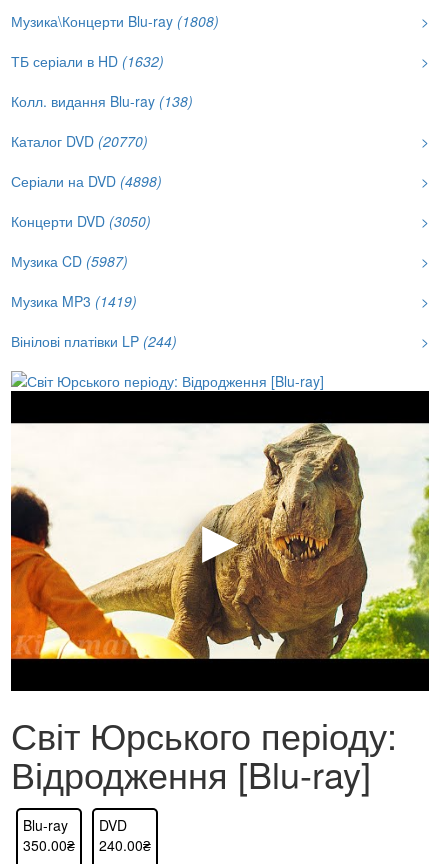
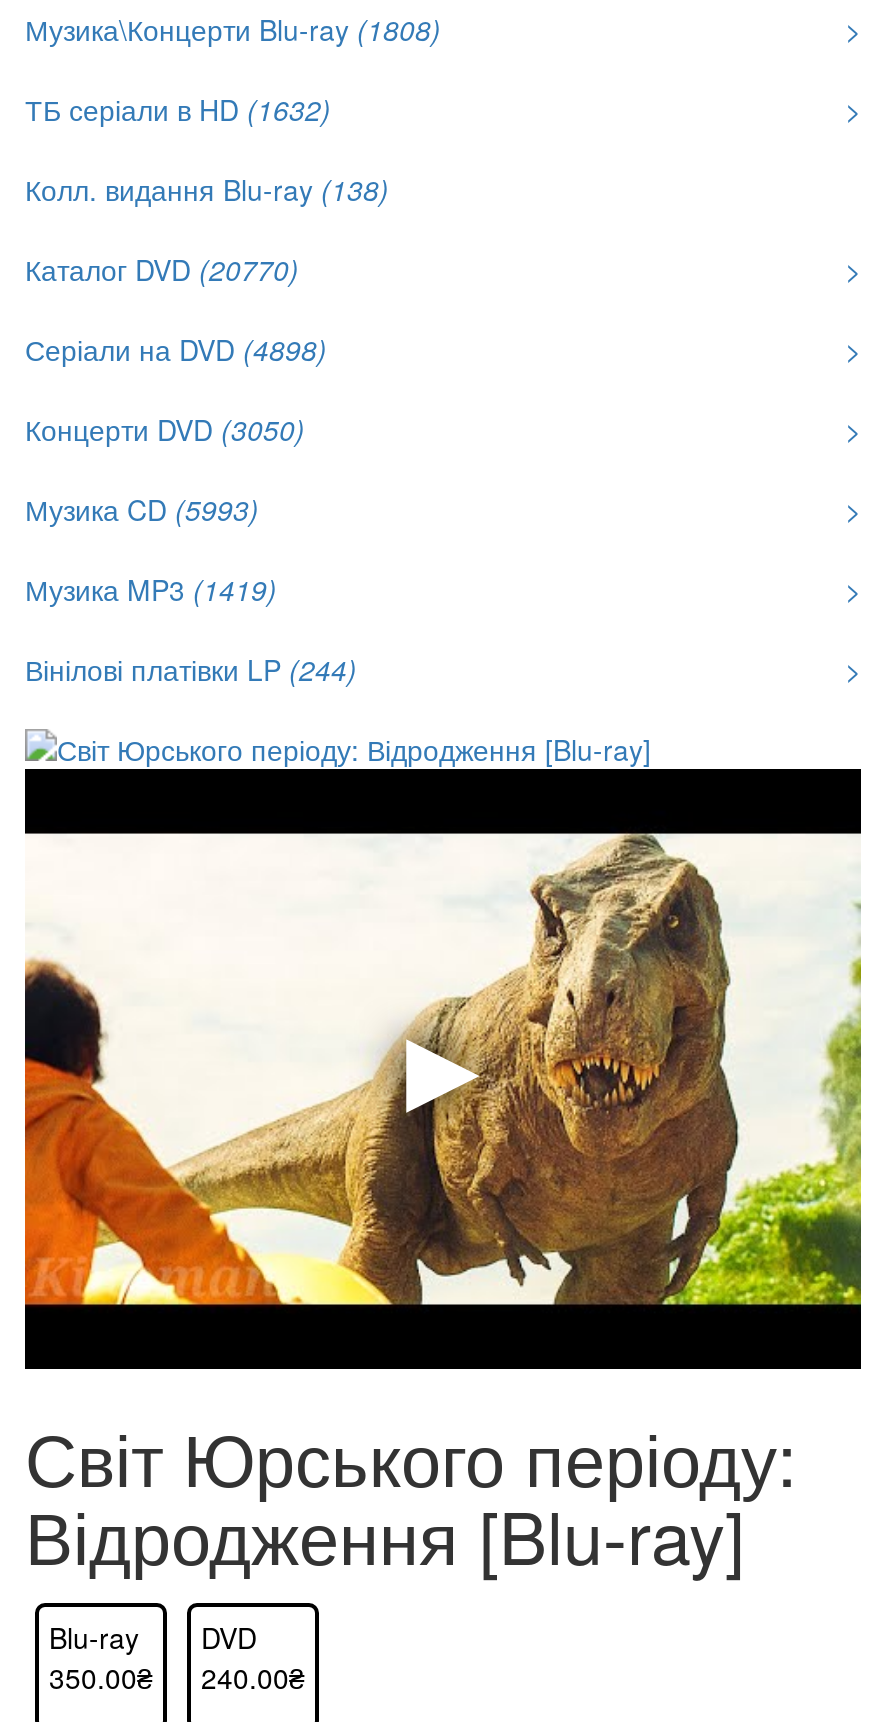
- Музика CD (5987)
+ Музика CD (5993)
